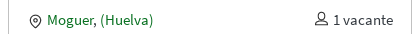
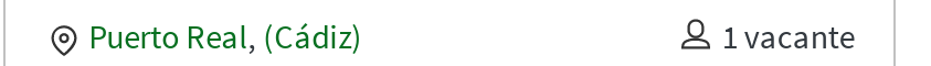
- Moguer, (Huelva)
+ Puerto Real, (Cádiz)
